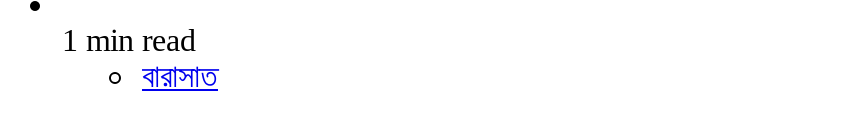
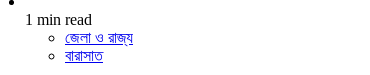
+ জেলা ও রাজ্য
